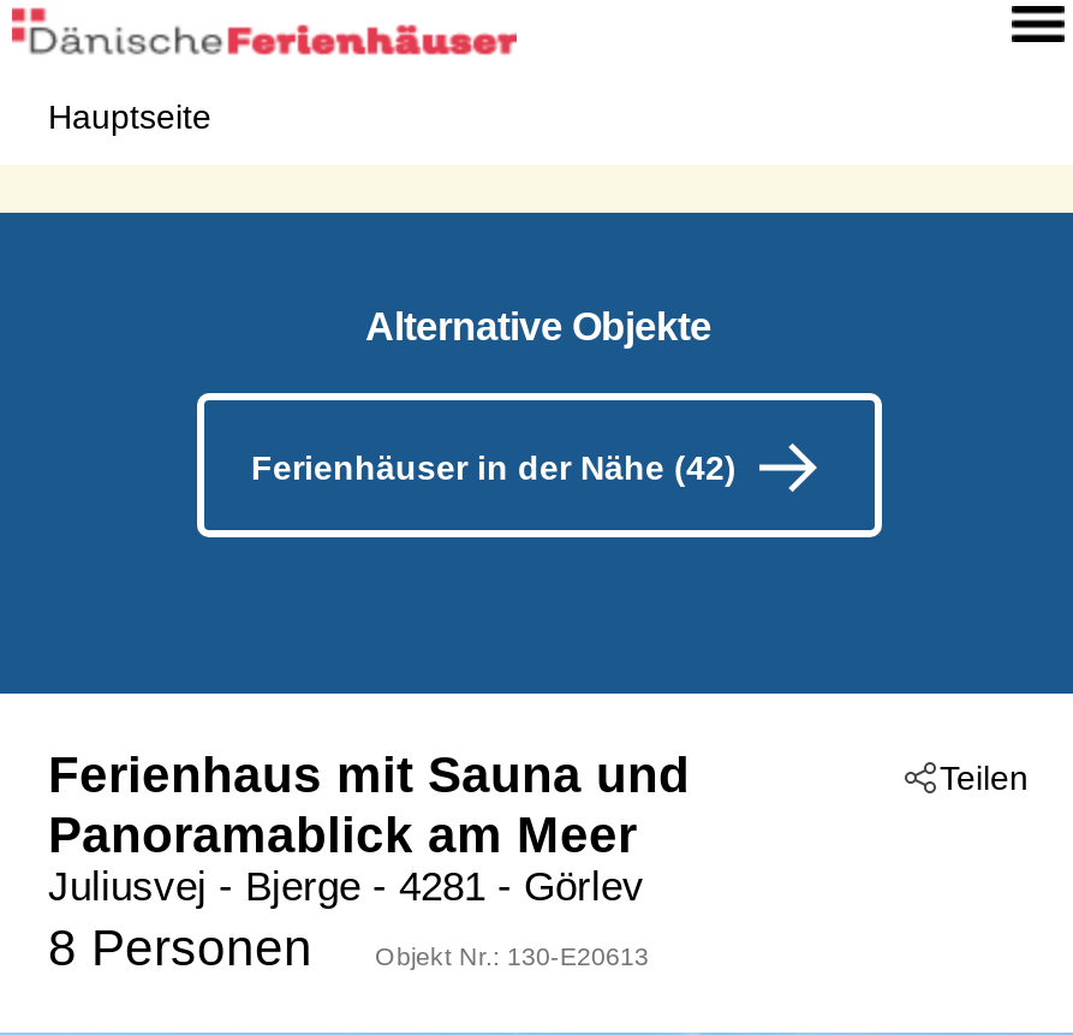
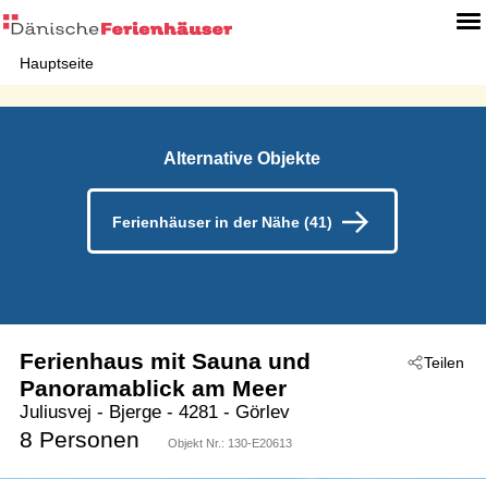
- Ferienhäuser in der Nähe (42)
+ Ferienhäuser in der Nähe (41)
